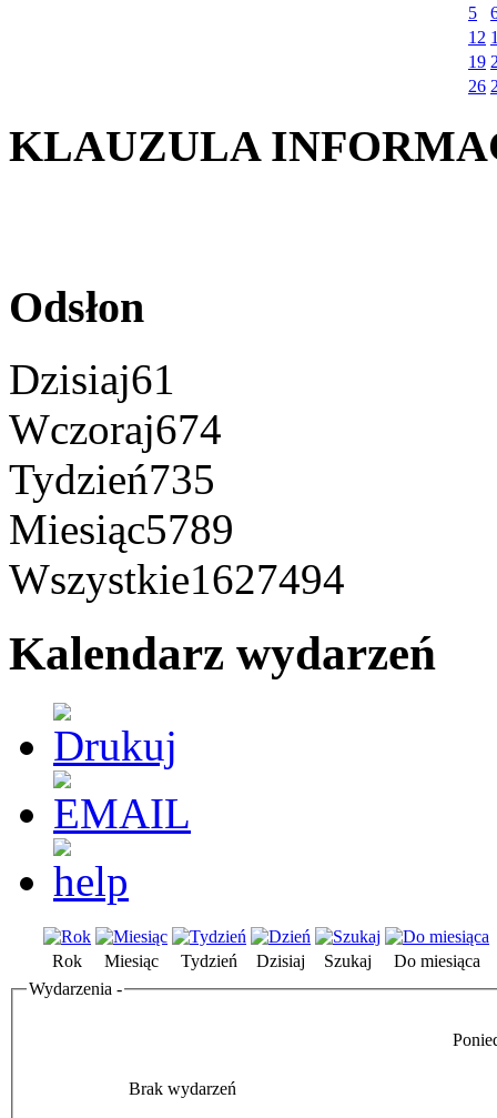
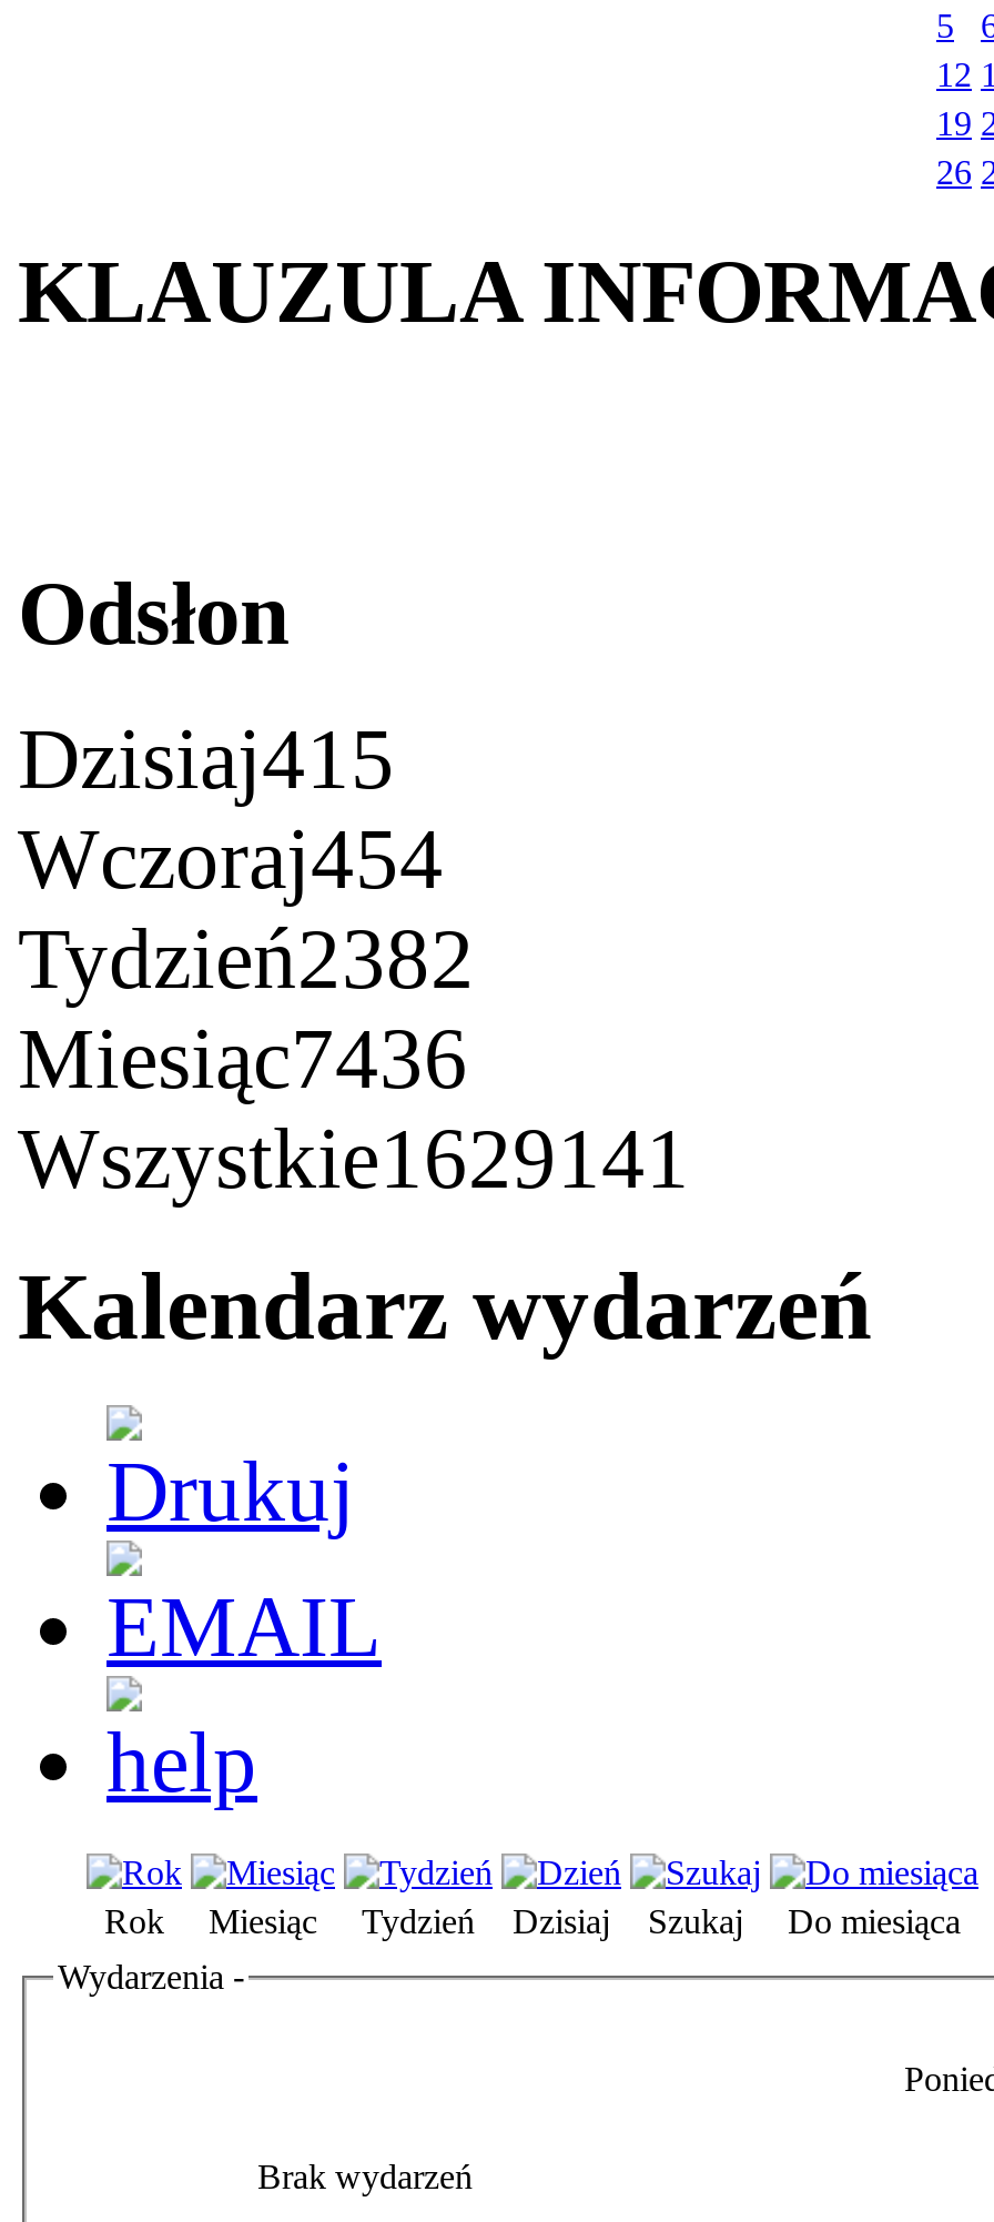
- Dzisiaj61
+ Dzisiaj415

- Wczoraj674
+ Wczoraj454

- Tydzień735
+ Tydzień2382

- Miesiąc5789
+ Miesiąc7436

- Wszystkie1627494
+ Wszystkie1629141
